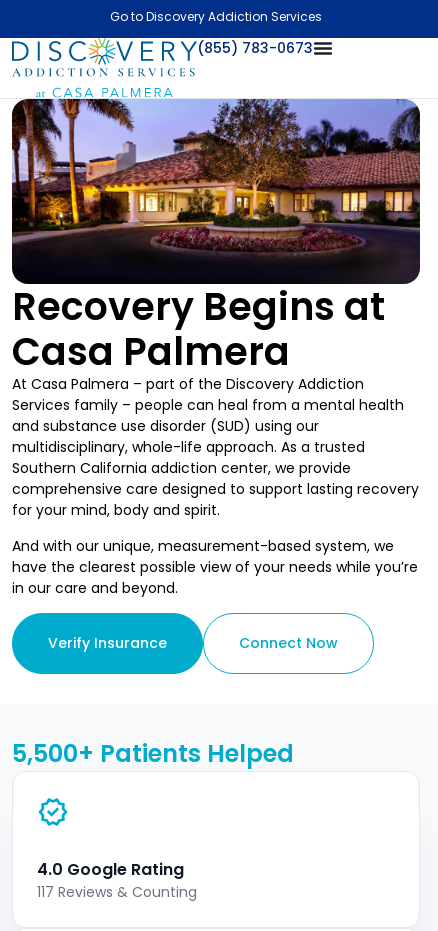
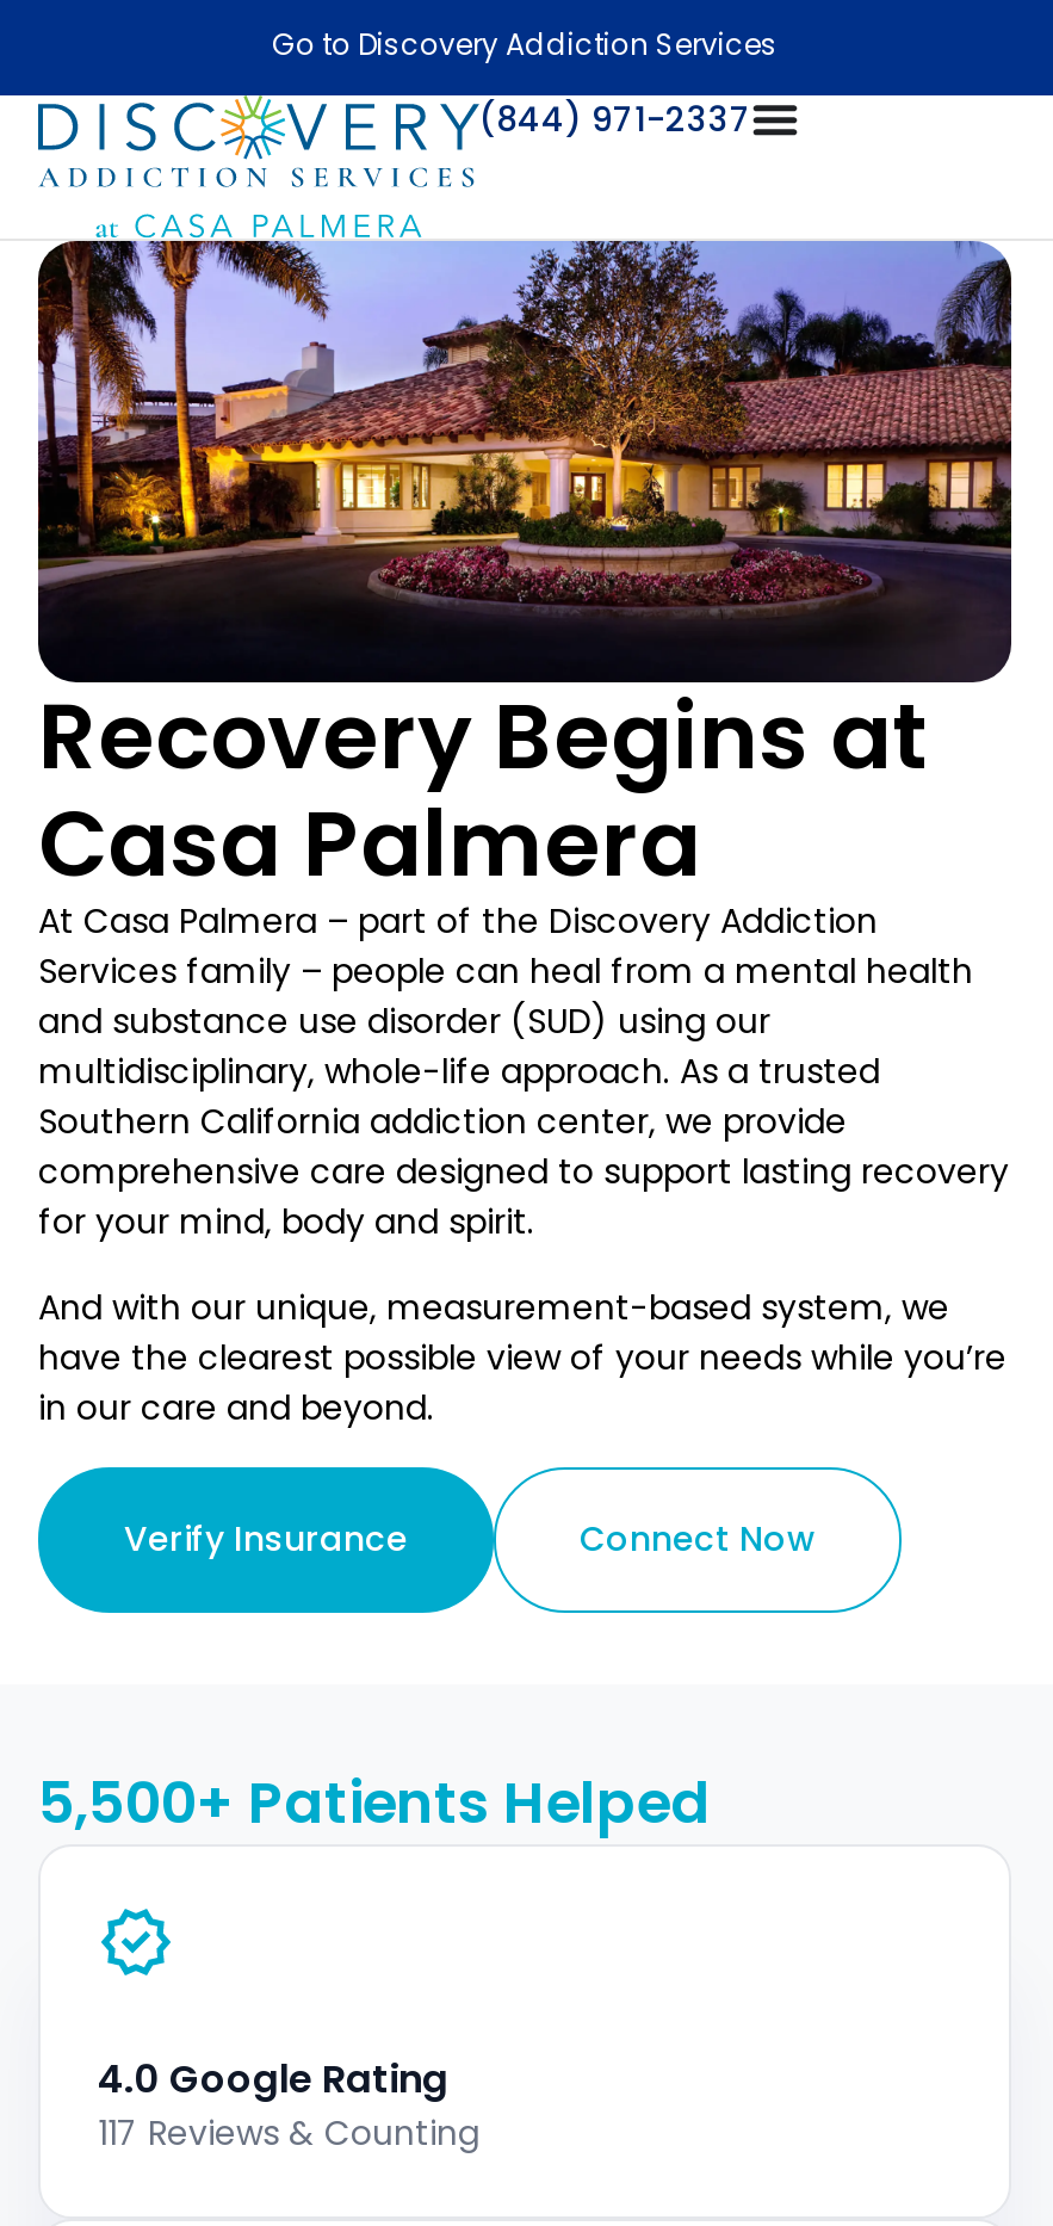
- (855) 783-0673
+ (844) 971-2337
